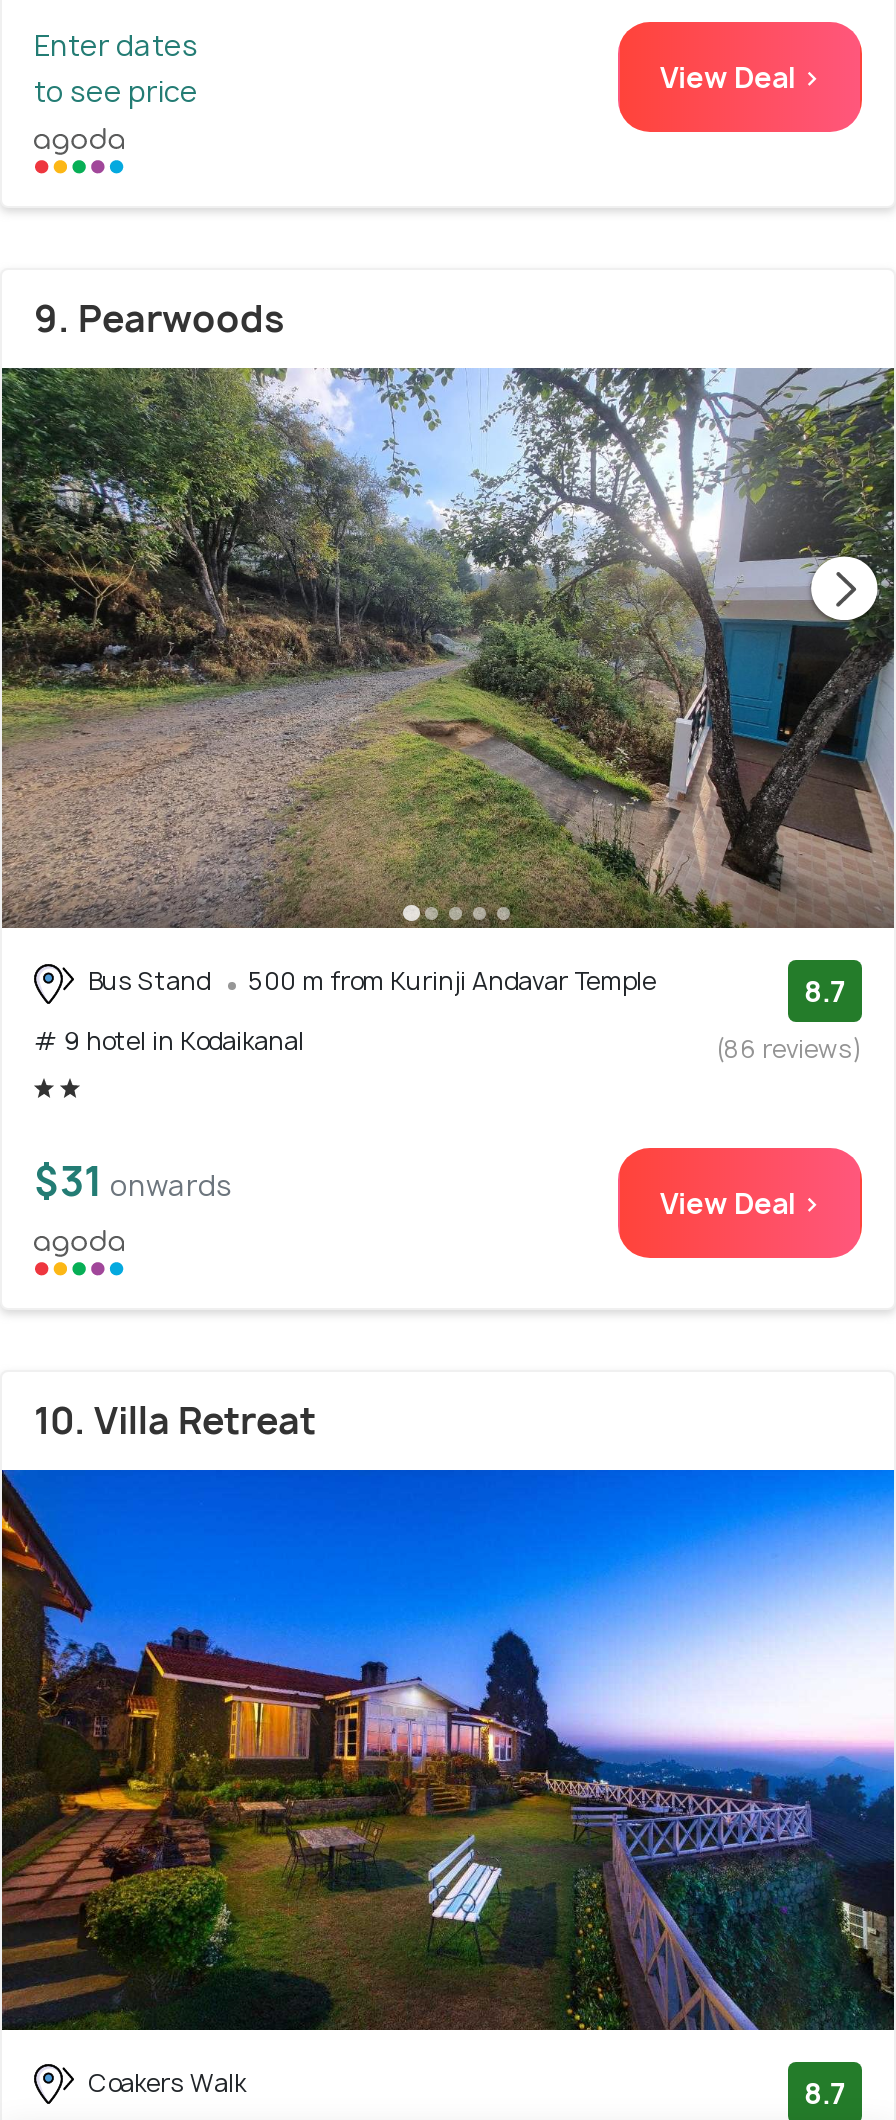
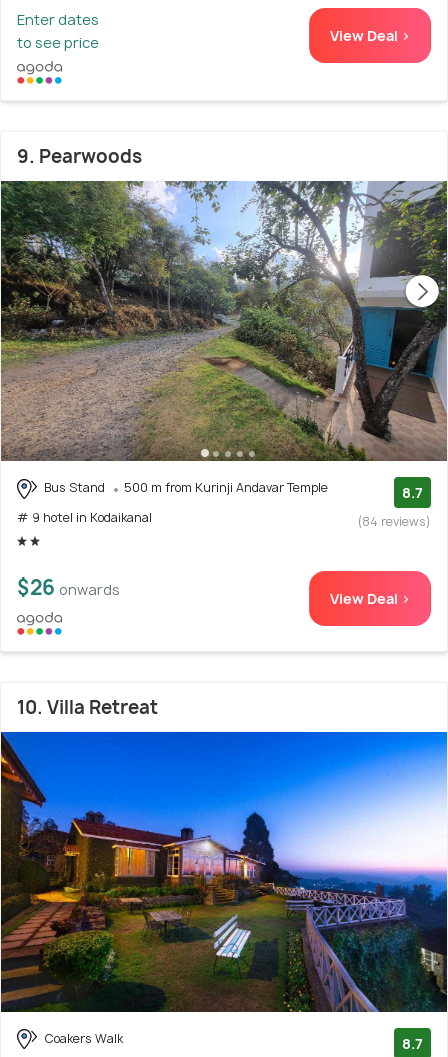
- (86 reviews)
+ (84 reviews)

- $31 onwards
+ $26 onwards
